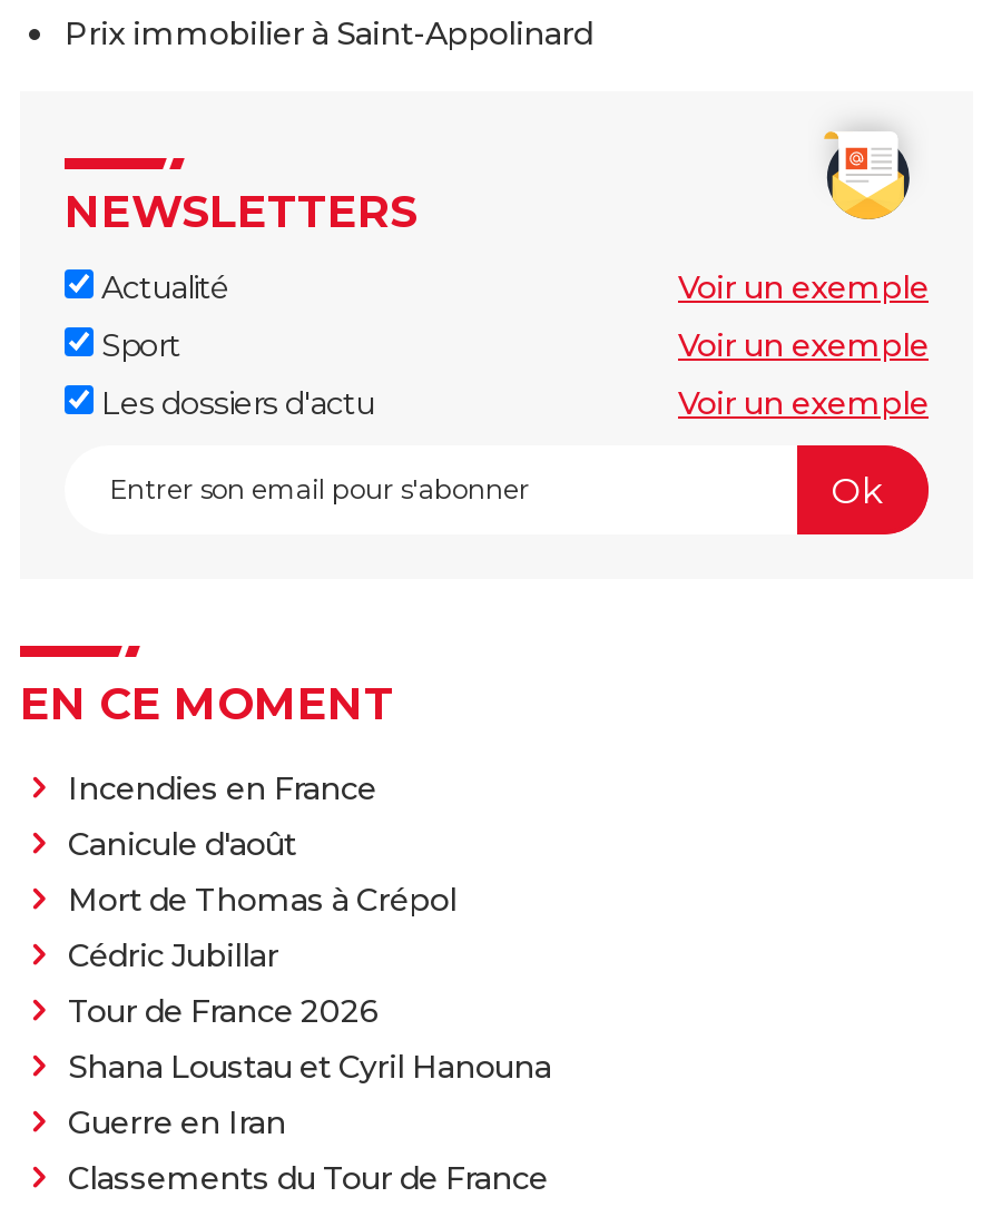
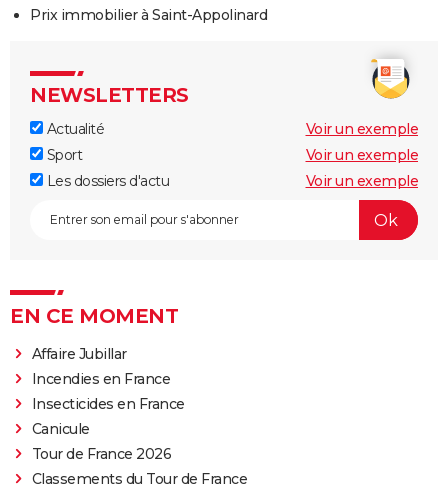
+ Affaire Jubillar

moved down: Incendies en France

- Canicule d'août
- Mort de Thomas à Crépol
- Cédric Jubillar
+ Insecticides en France
+ Canicule

- Shana Loustau et Cyril Hanouna
- Guerre en Iran
